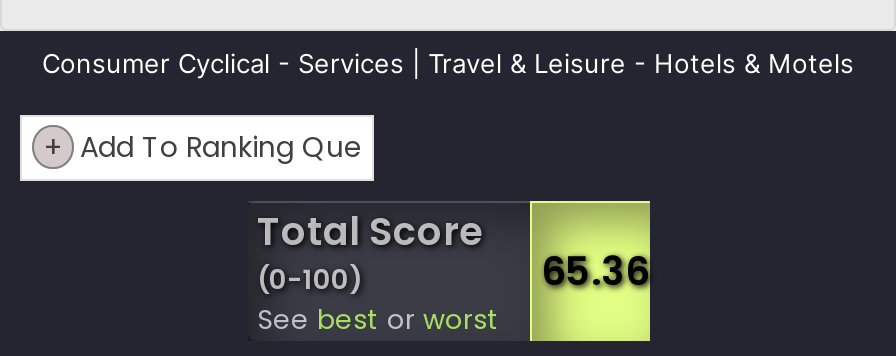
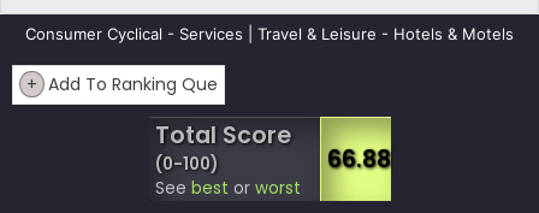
- 65.36
+ 66.88
